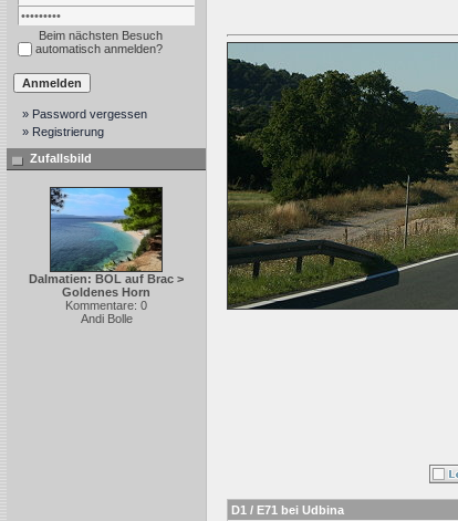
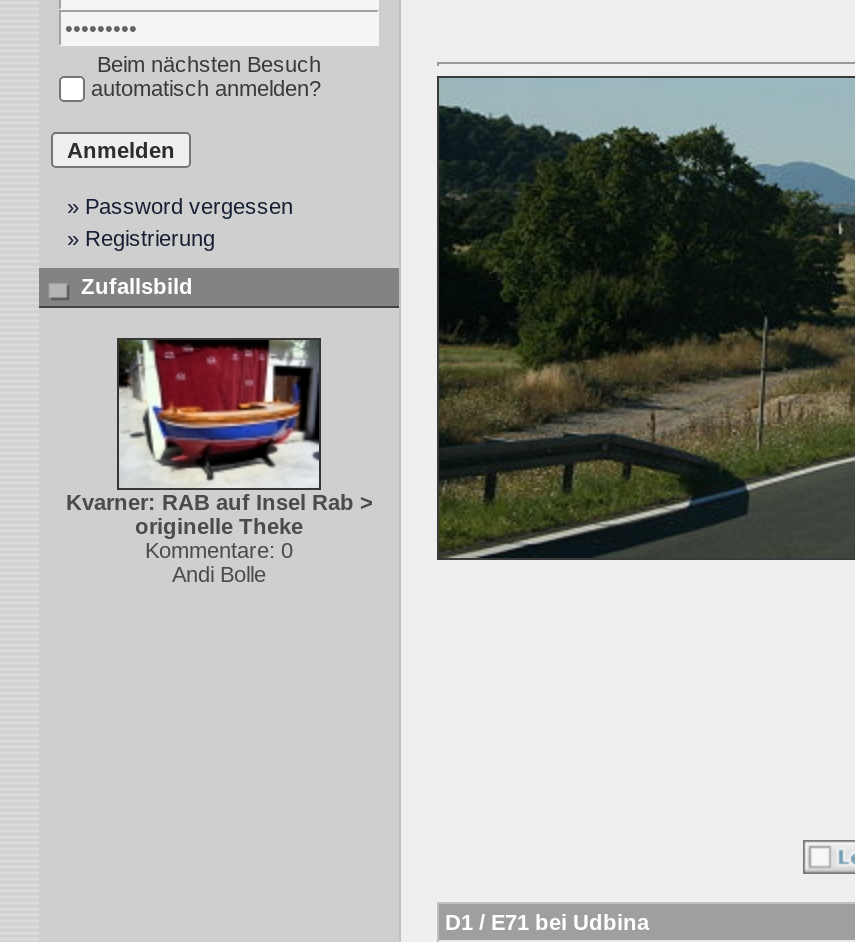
- [image]
- Dalmatien: BOL auf Brac >
- Goldenes Horn
+ [image]
+ Kvarner: RAB auf Insel Rab >
+ originelle Theke
